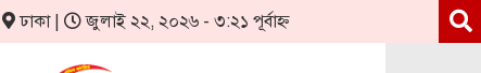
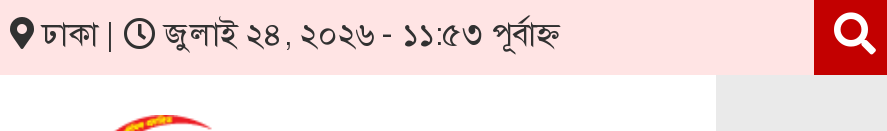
- জুলাই ২২, ২০২৬ - ৩:২১ পূর্বাহ্ন
+ জুলাই ২৪, ২০২৬ - ১১:৫৩ পূর্বাহ্ন
